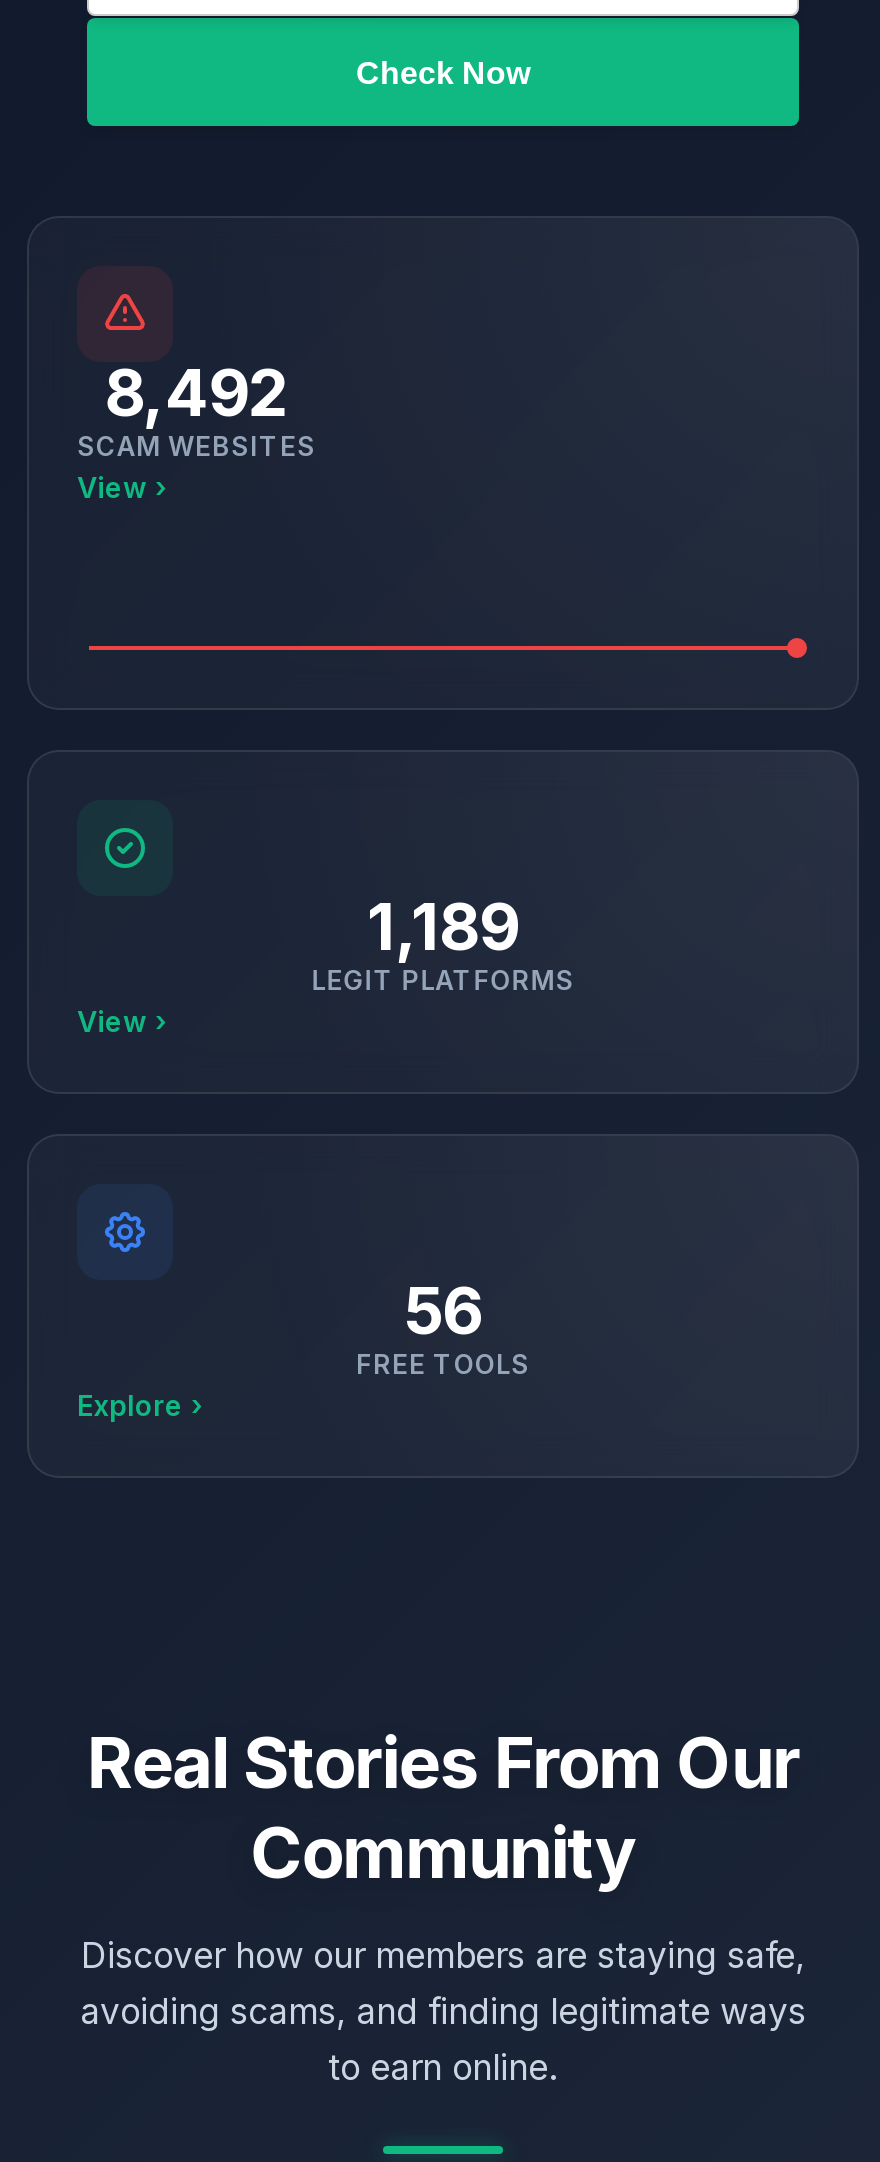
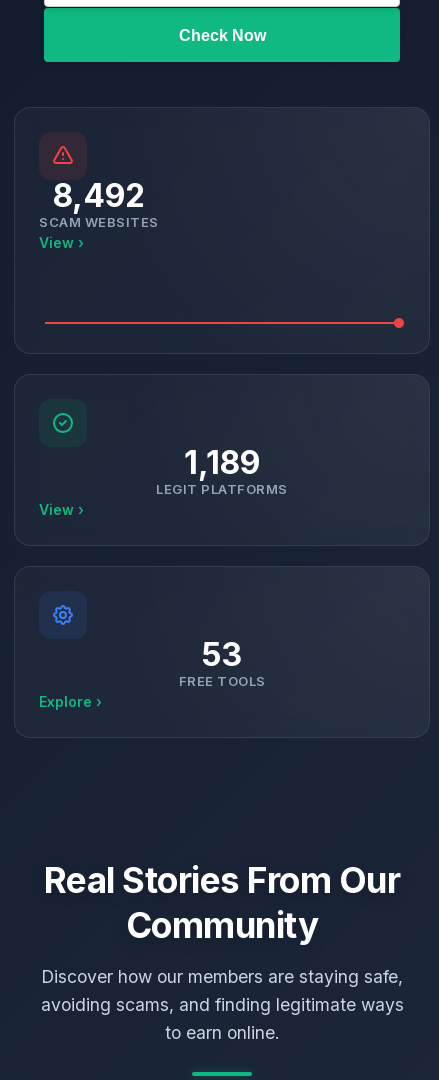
- 56
+ 53
